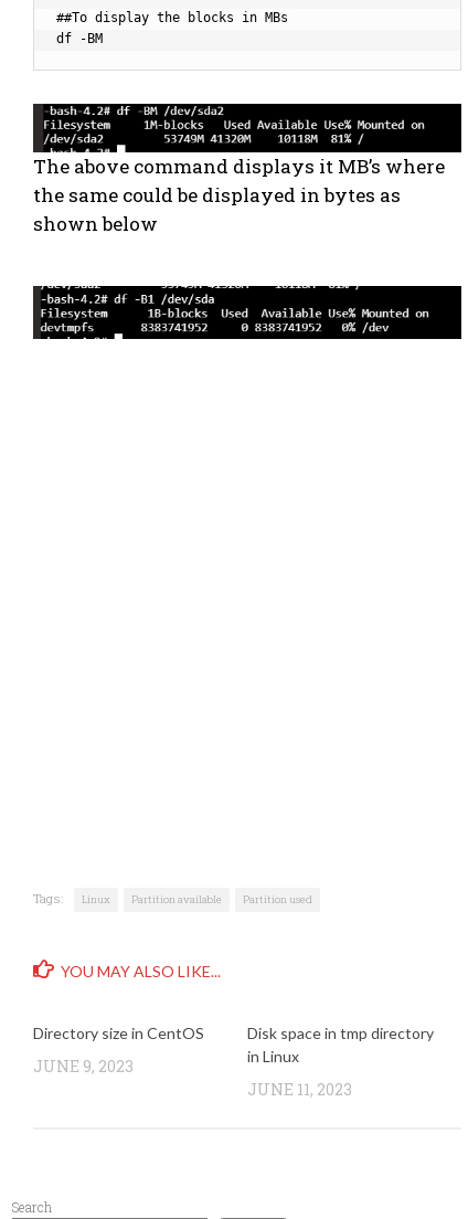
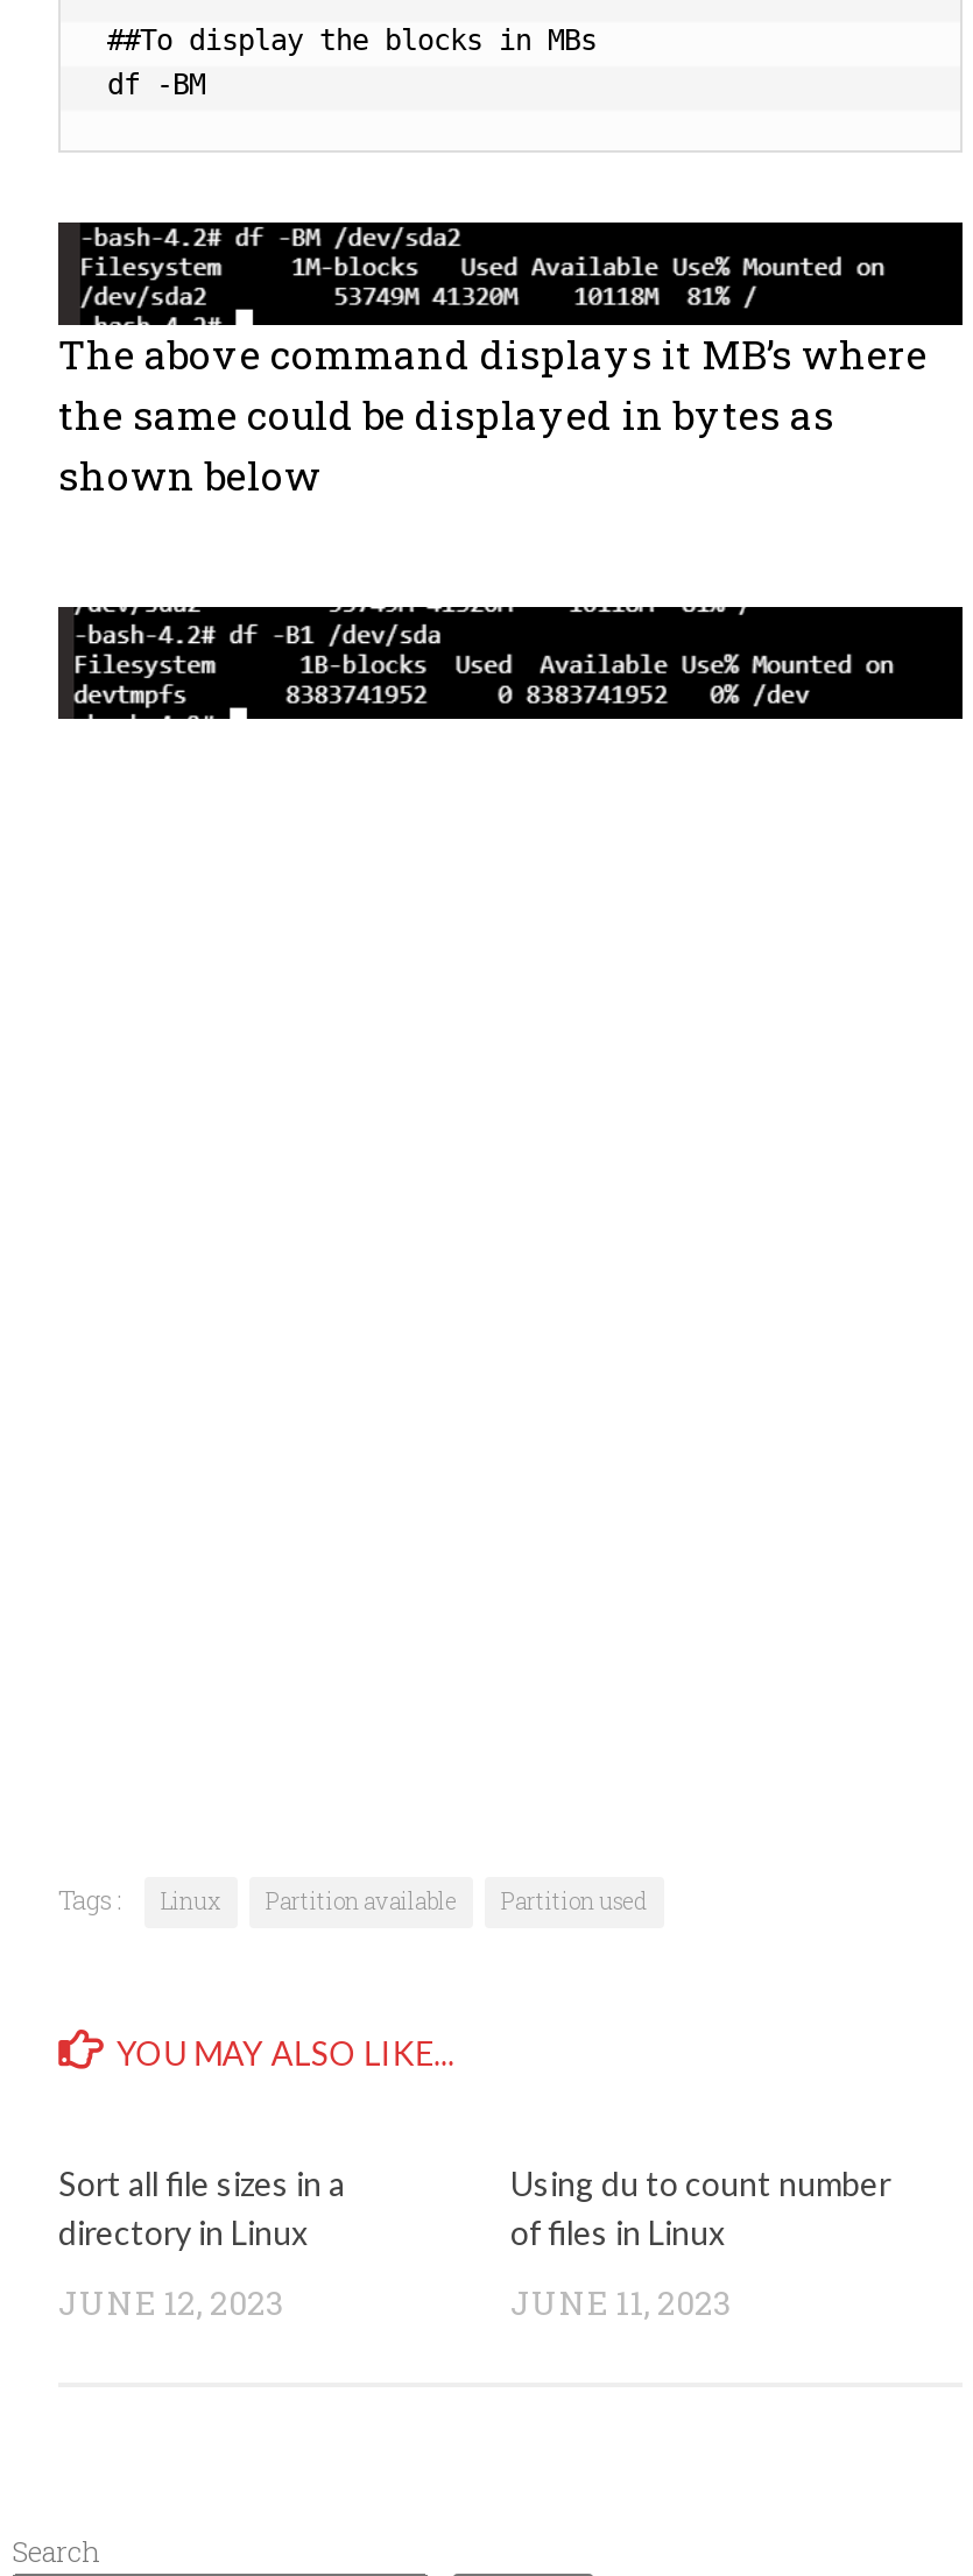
- Directory size in CentOS
+ Sort all file sizes in a
+ directory in Linux

- Disk space in tmp directory
- in Linux
+ Using du to count number
+ of files in Linux

- JUNE 9, 2023
+ JUNE 12, 2023
